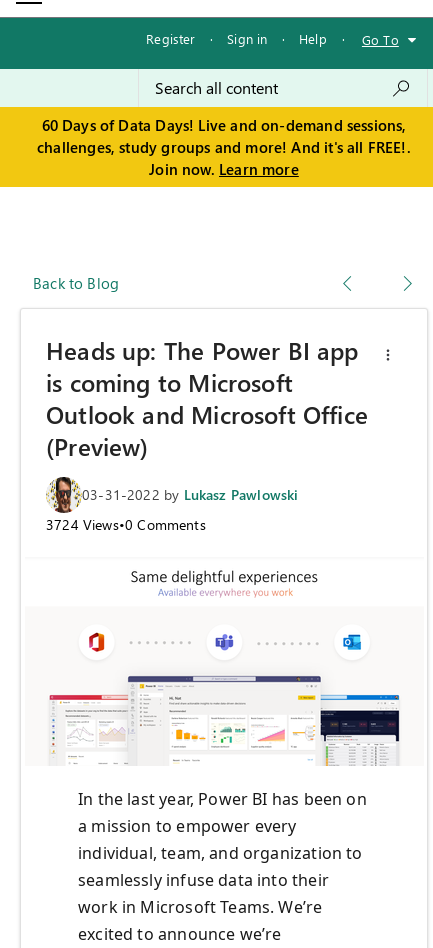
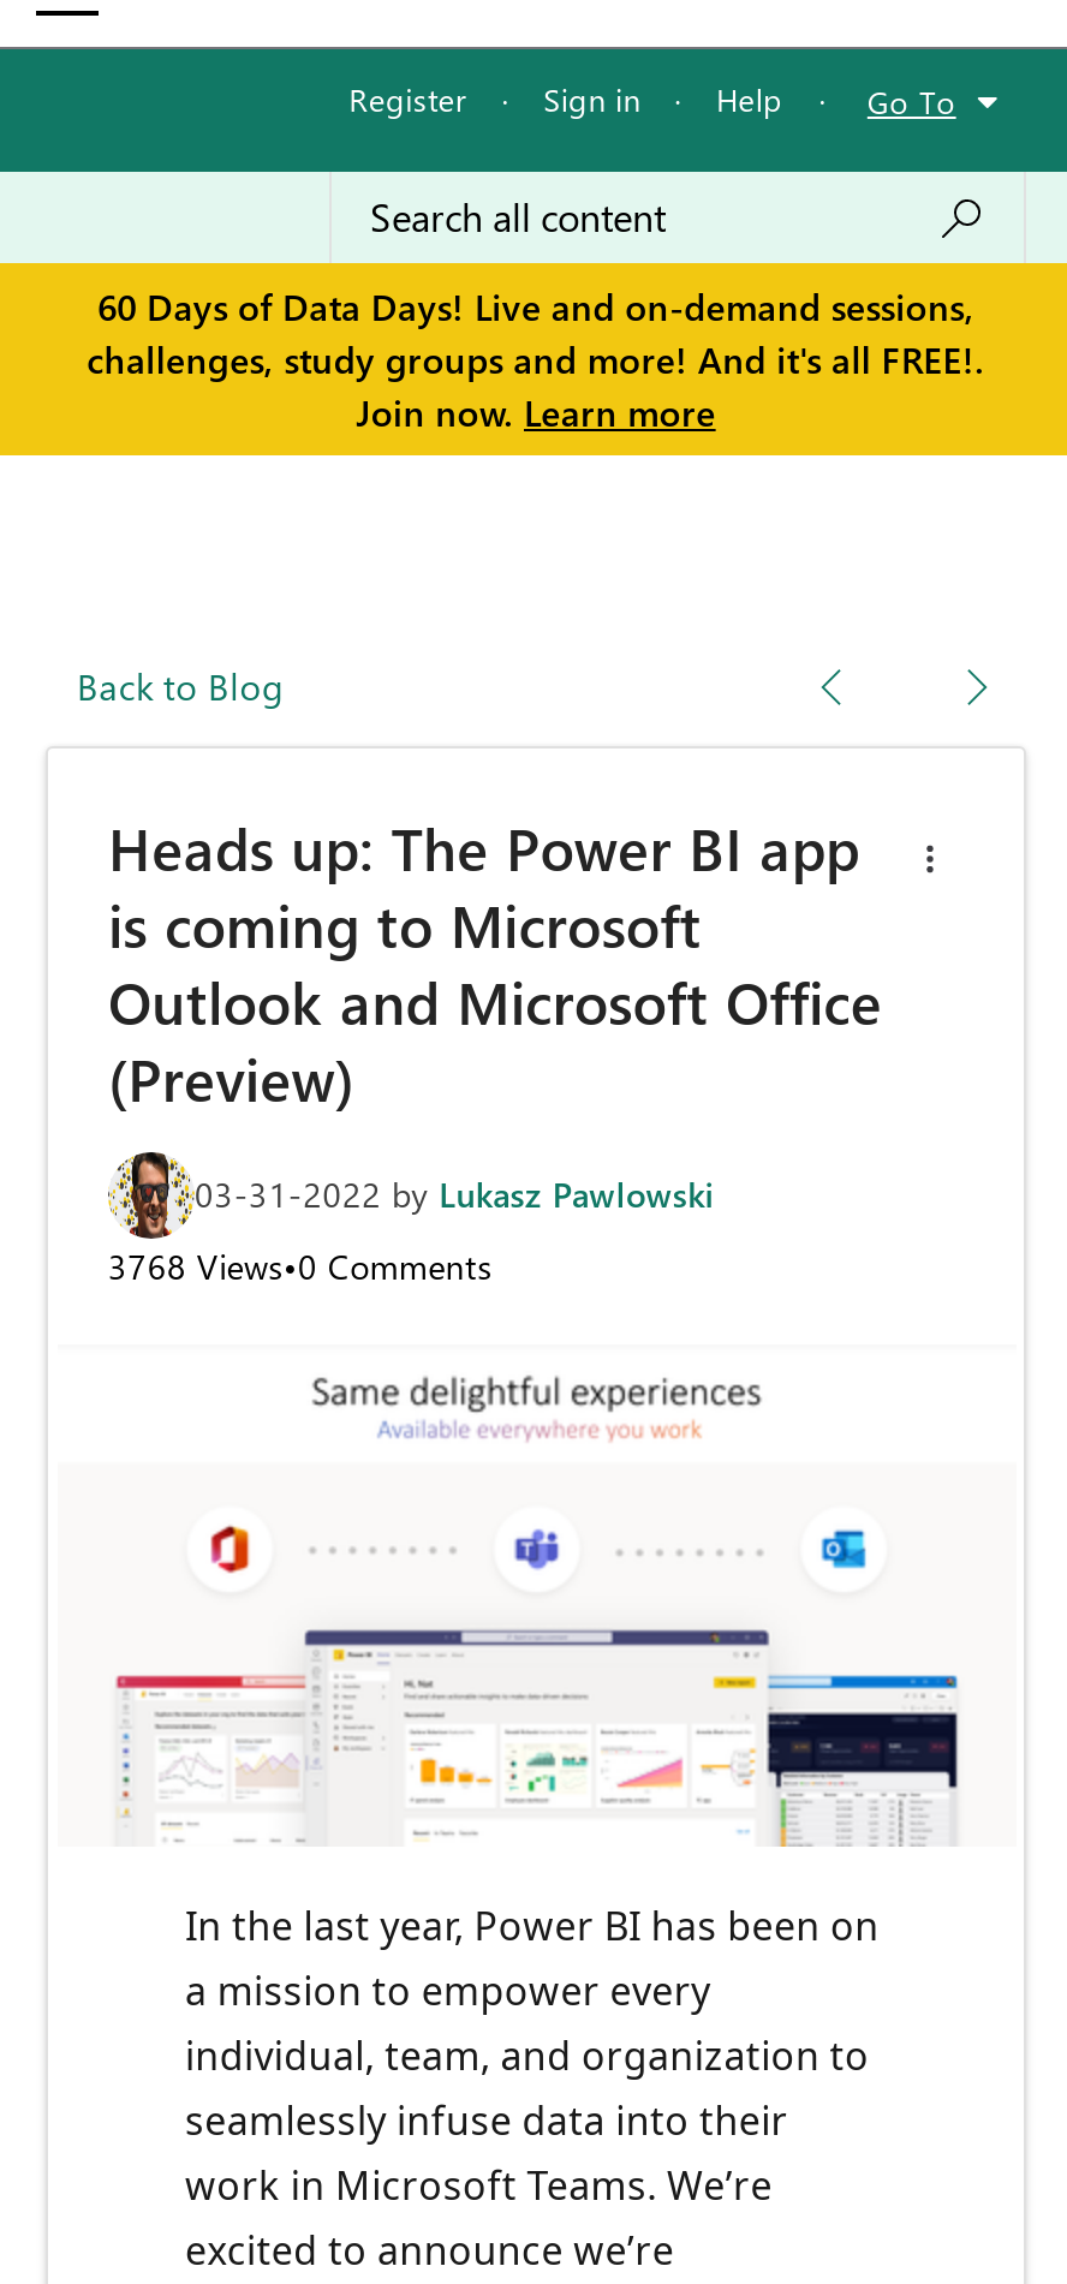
- 3724 Views•0 Comments
+ 3768 Views•0 Comments
